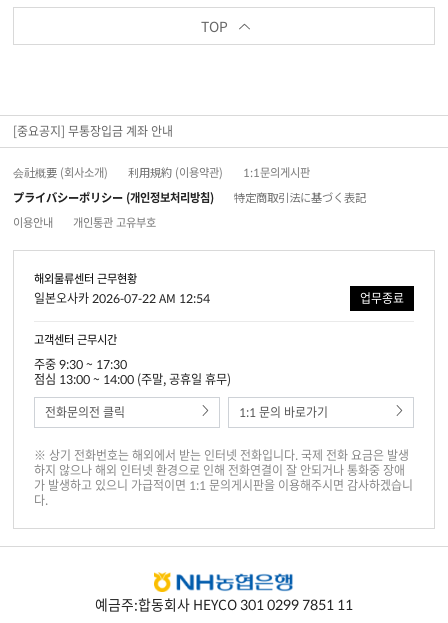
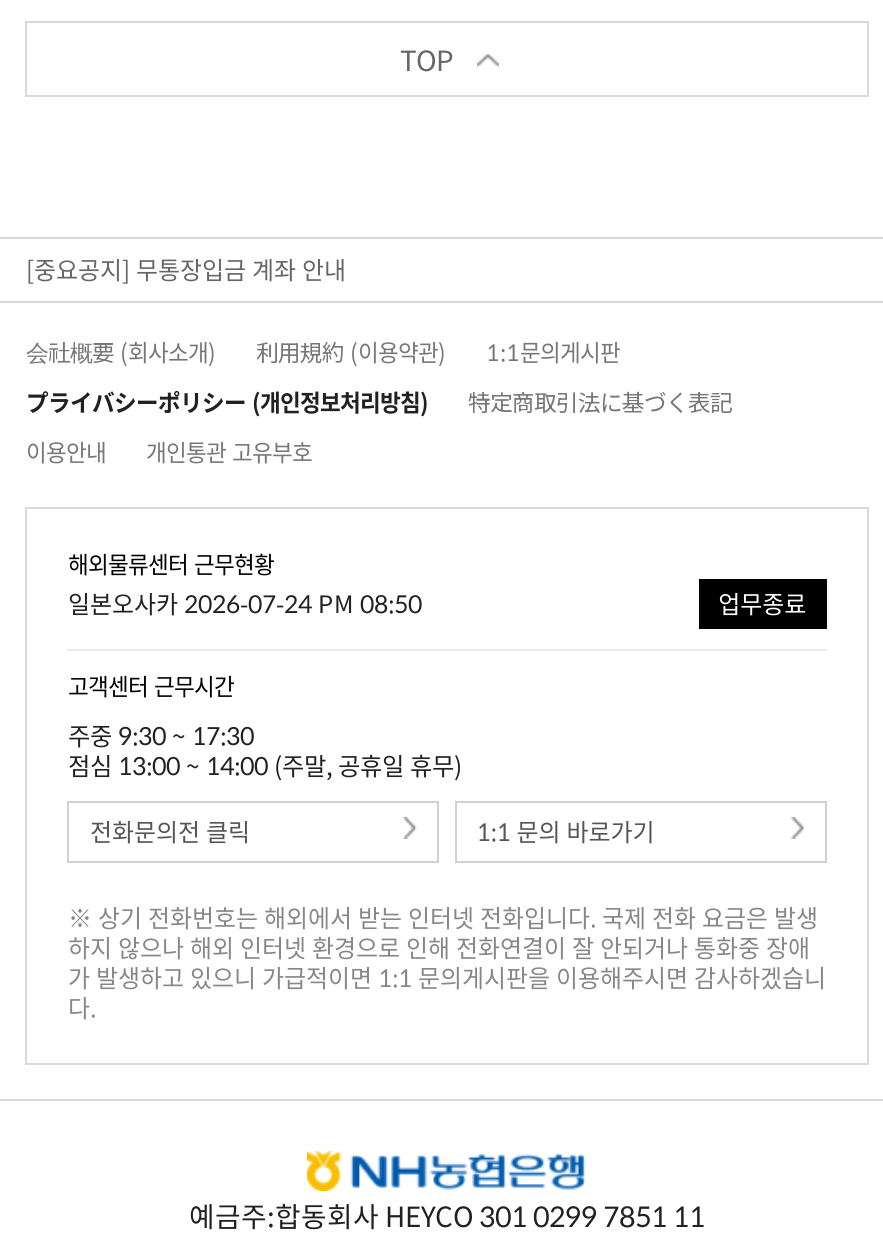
- 일본오사카 2026-07-22 AM 12:54
+ 일본오사카 2026-07-24 PM 08:50
